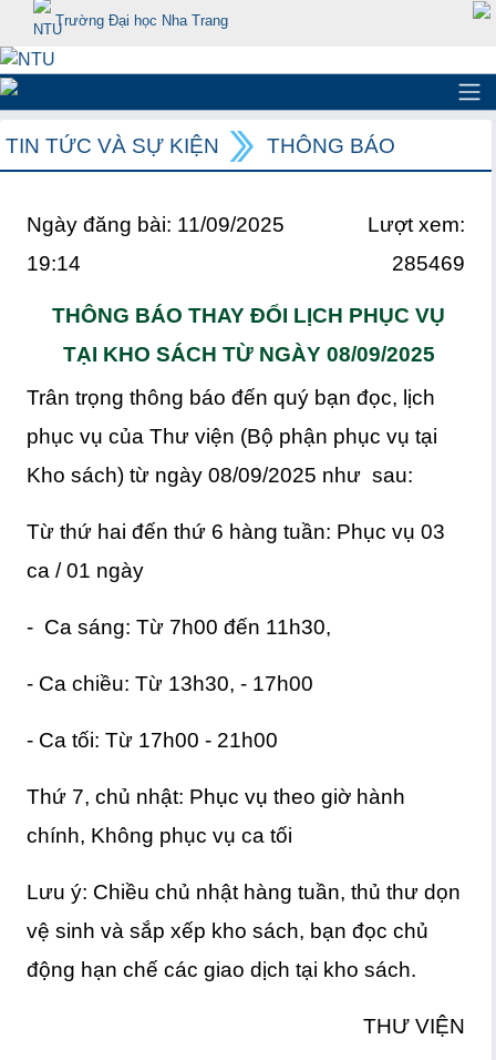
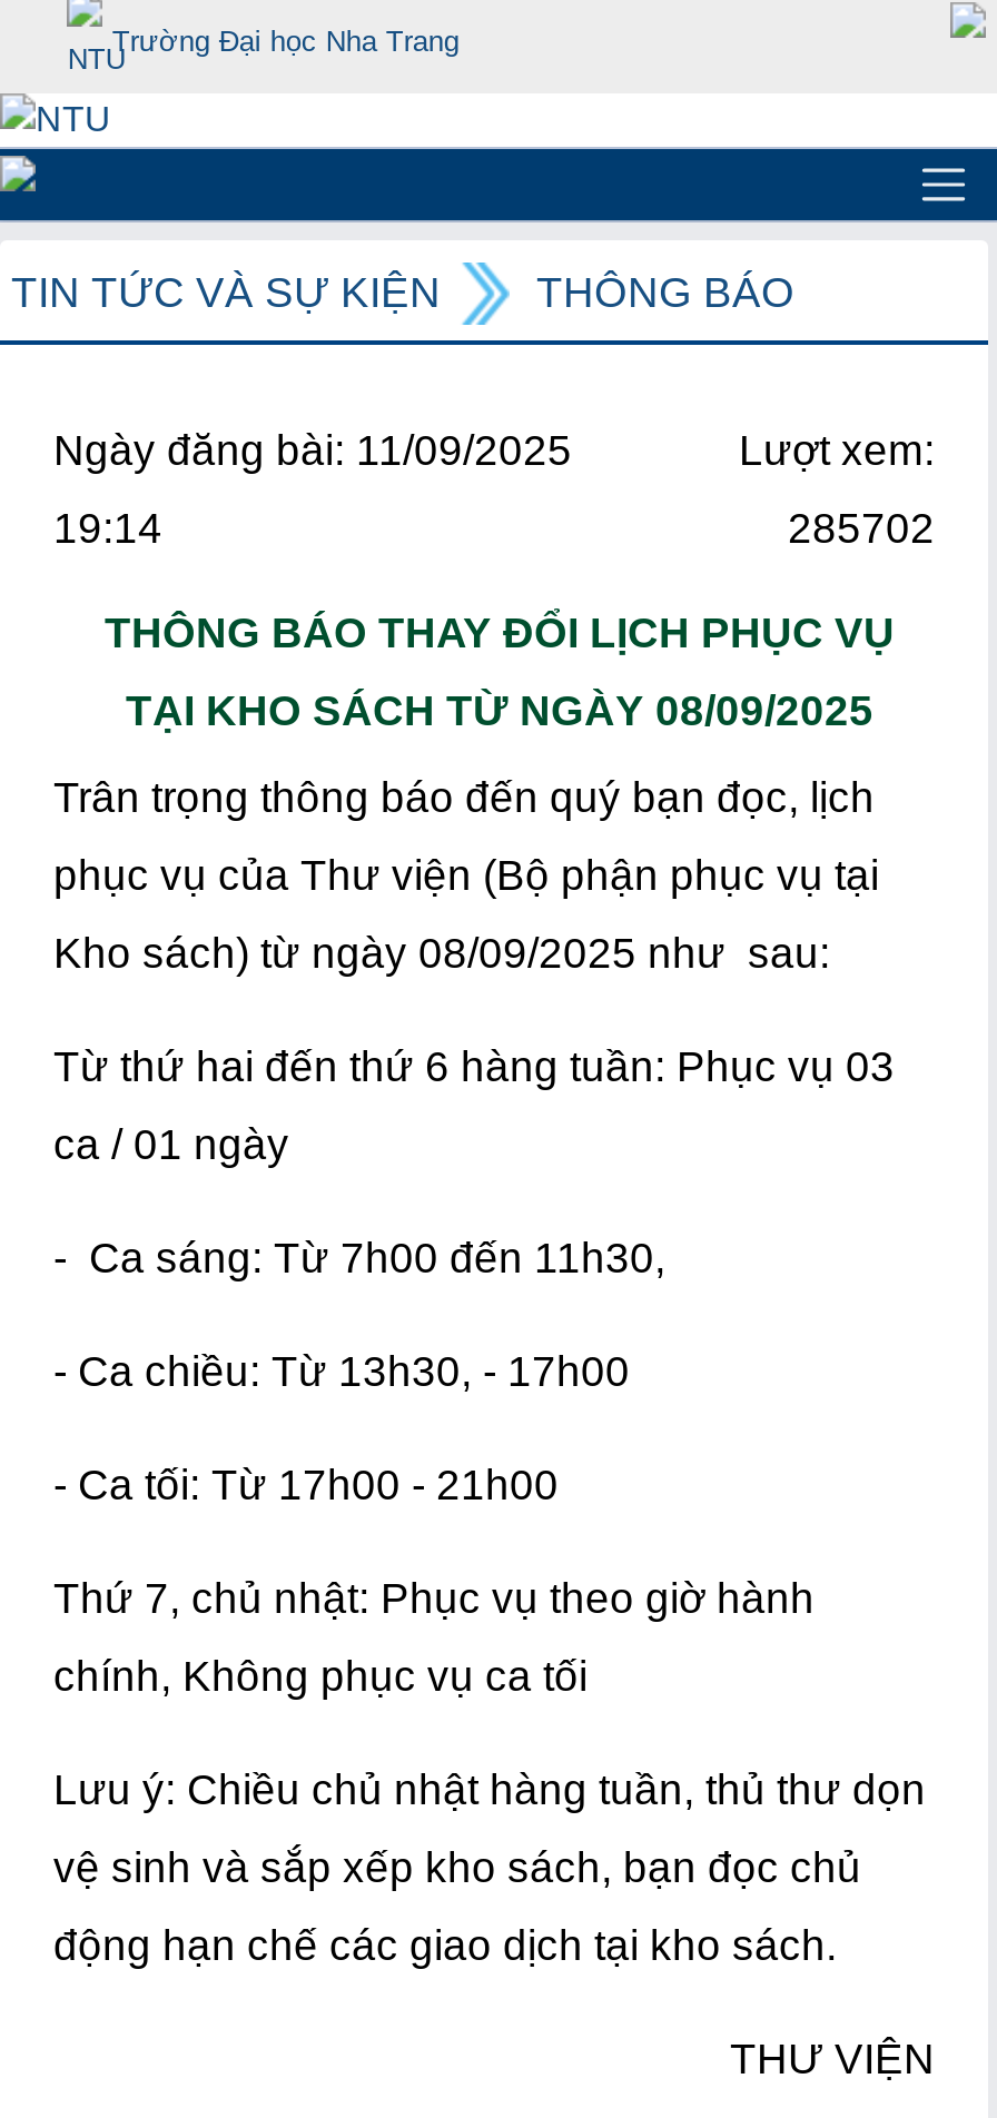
- 285469
+ 285702
